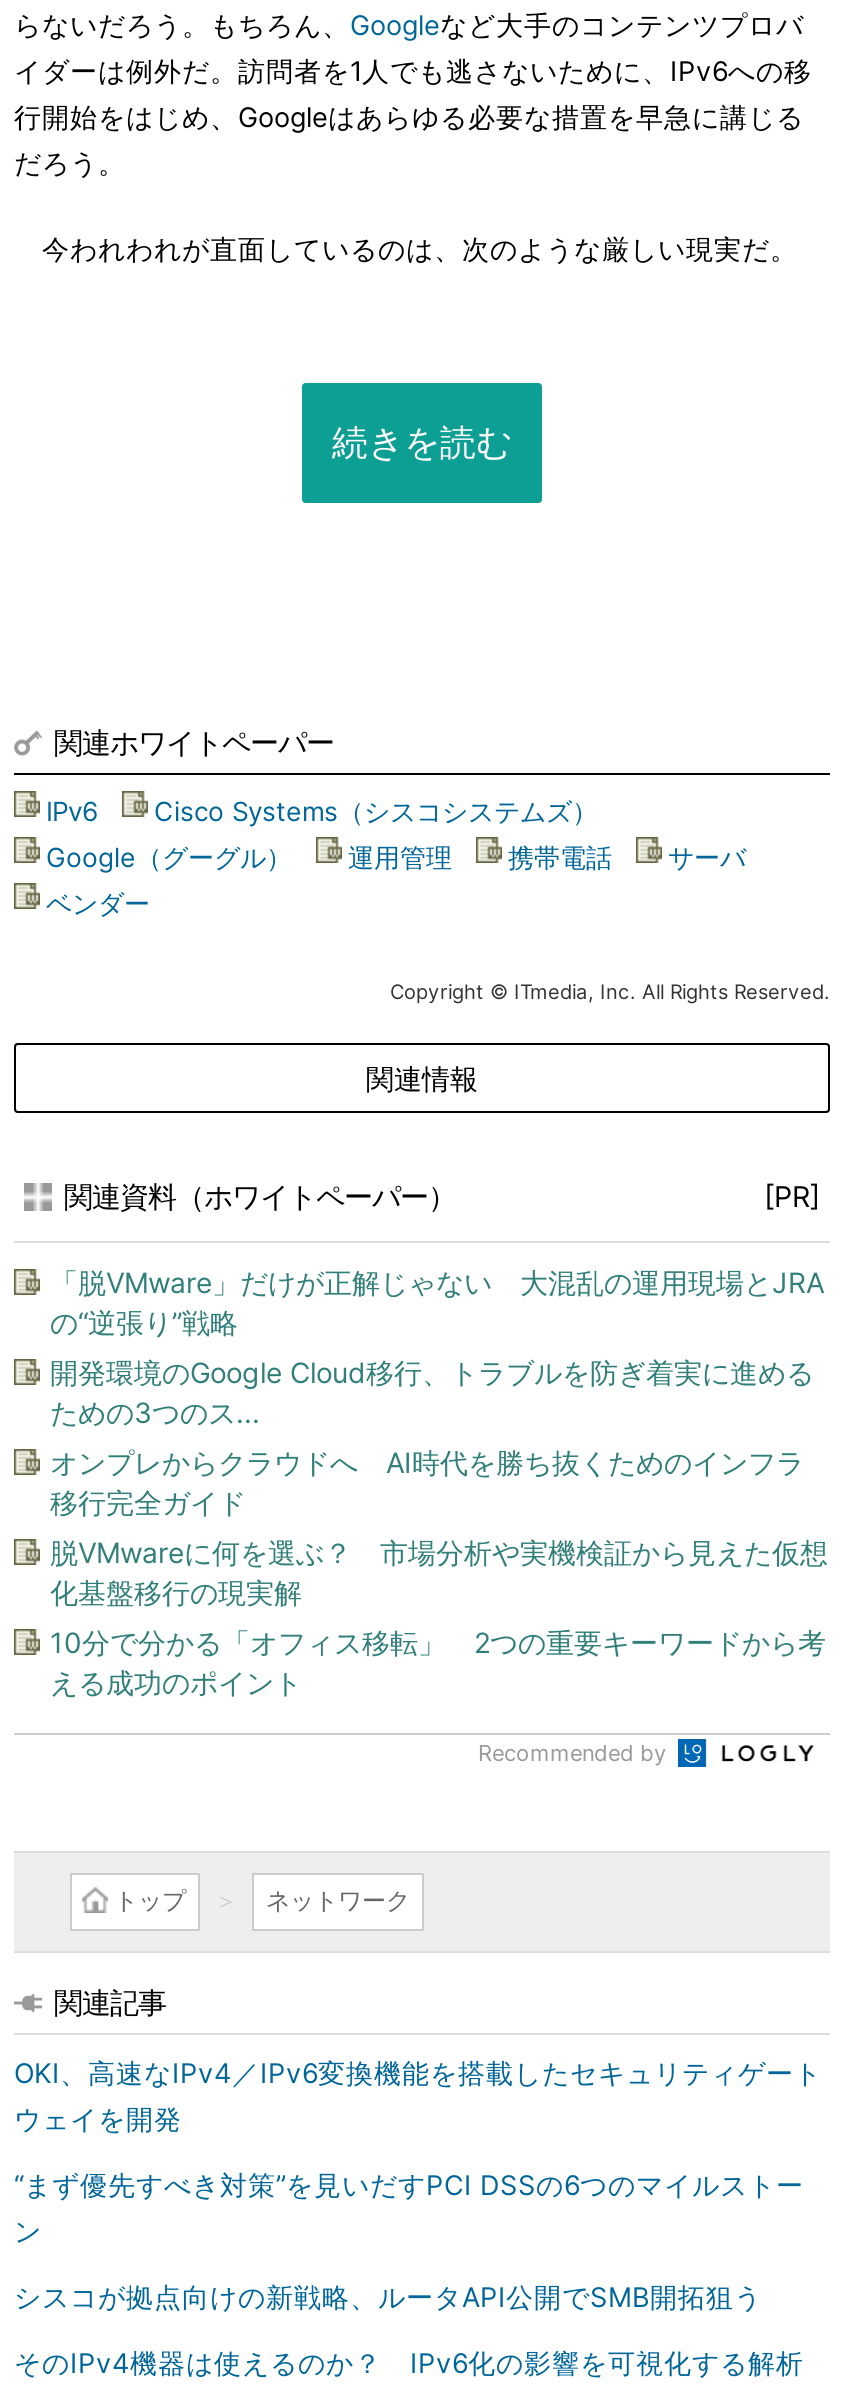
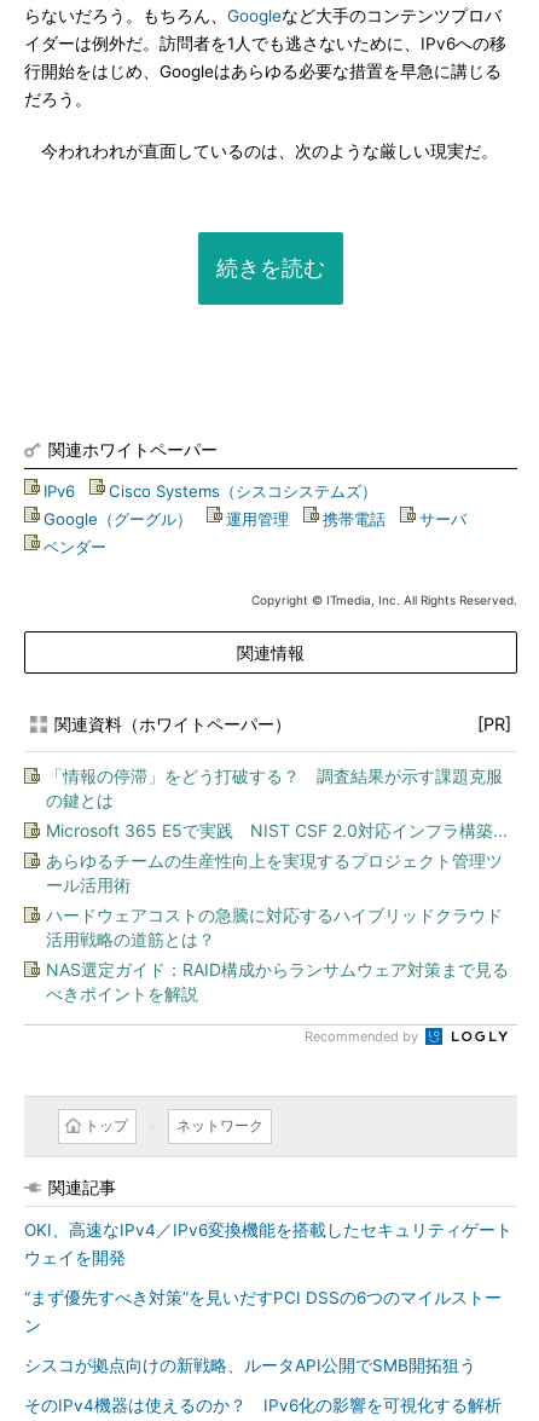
- 「脱VMware」だけが正解じゃない 大混乱の運用現場とJRA
- の“逆張り”戦略
+ 「情報の停滞」をどう打破する？ 調査結果が示す課題克服
+ の鍵とは

- 開発環境のGoogle Cloud移行、トラブルを防ぎ着実に進める
- ための3つのス...
+ Microsoft 365 E5で実践 NIST CSF 2.0対応インフラ構築...

- オンプレからクラウドへ AI時代を勝ち抜くためのインフラ
- 移行完全ガイド
+ あらゆるチームの生産性向上を実現するプロジェクト管理ツ
+ ール活用術

- 脱VMwareに何を選ぶ？ 市場分析や実機検証から見えた仮想
- 化基盤移行の現実解
+ ハードウェアコストの急騰に対応するハイブリッドクラウド
+ 活用戦略の道筋とは？

- 10分で分かる「オフィス移転」 2つの重要キーワードから考
- える成功のポイント
+ NAS選定ガイド：RAID構成からランサムウェア対策まで見る
+ べきポイントを解説
